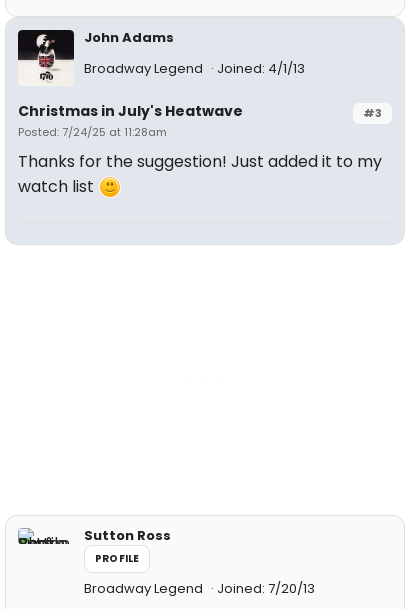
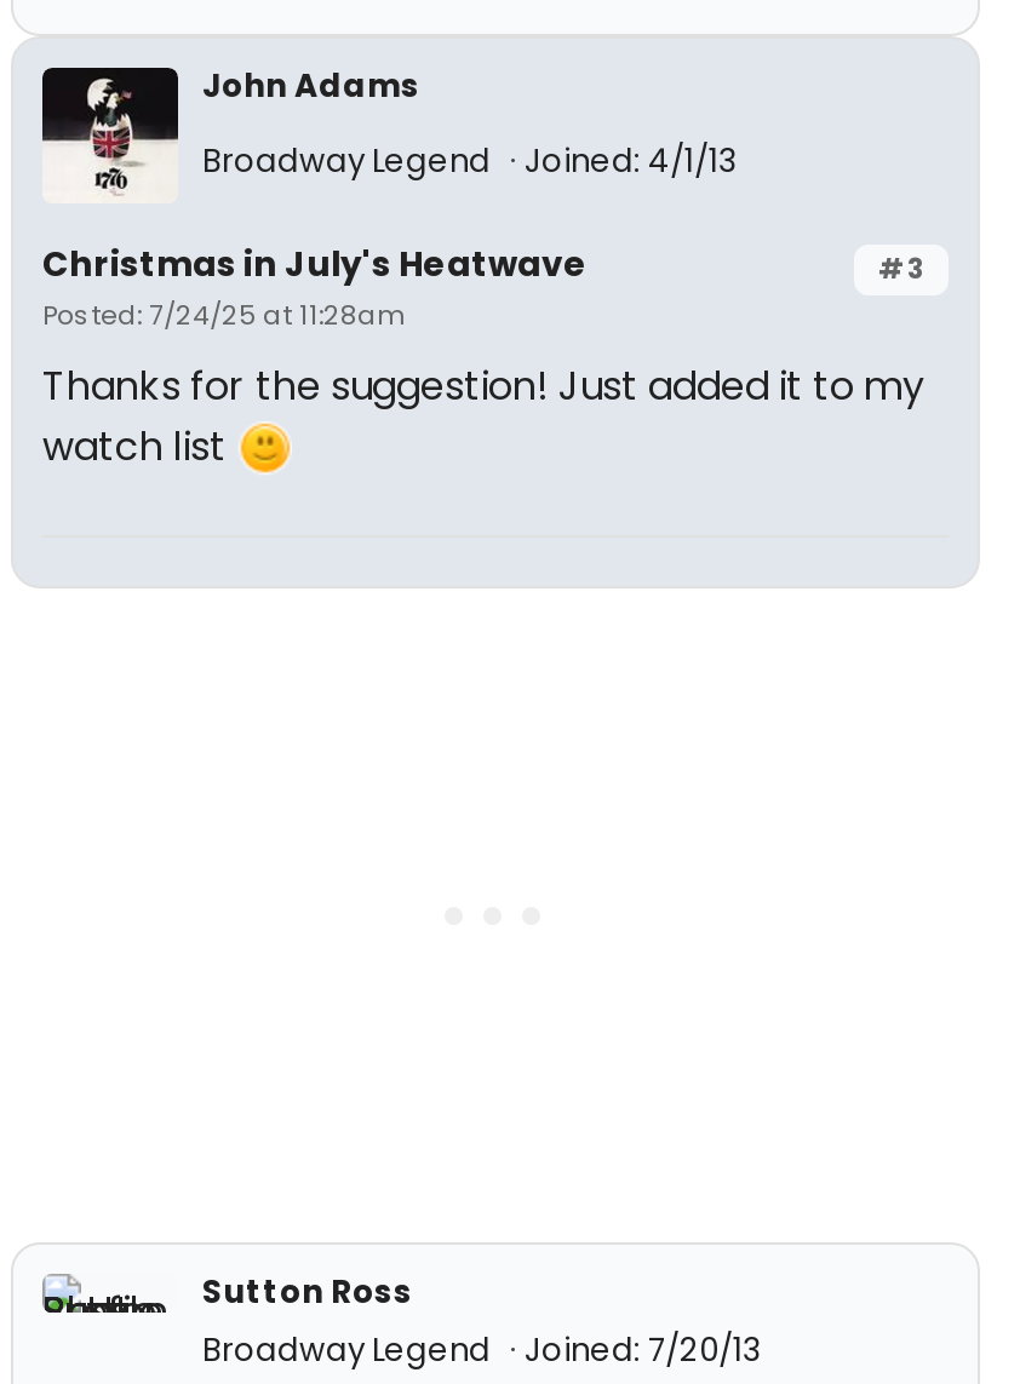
- PROFILE
